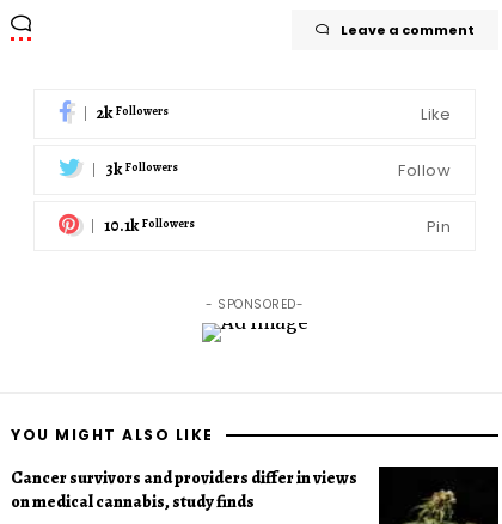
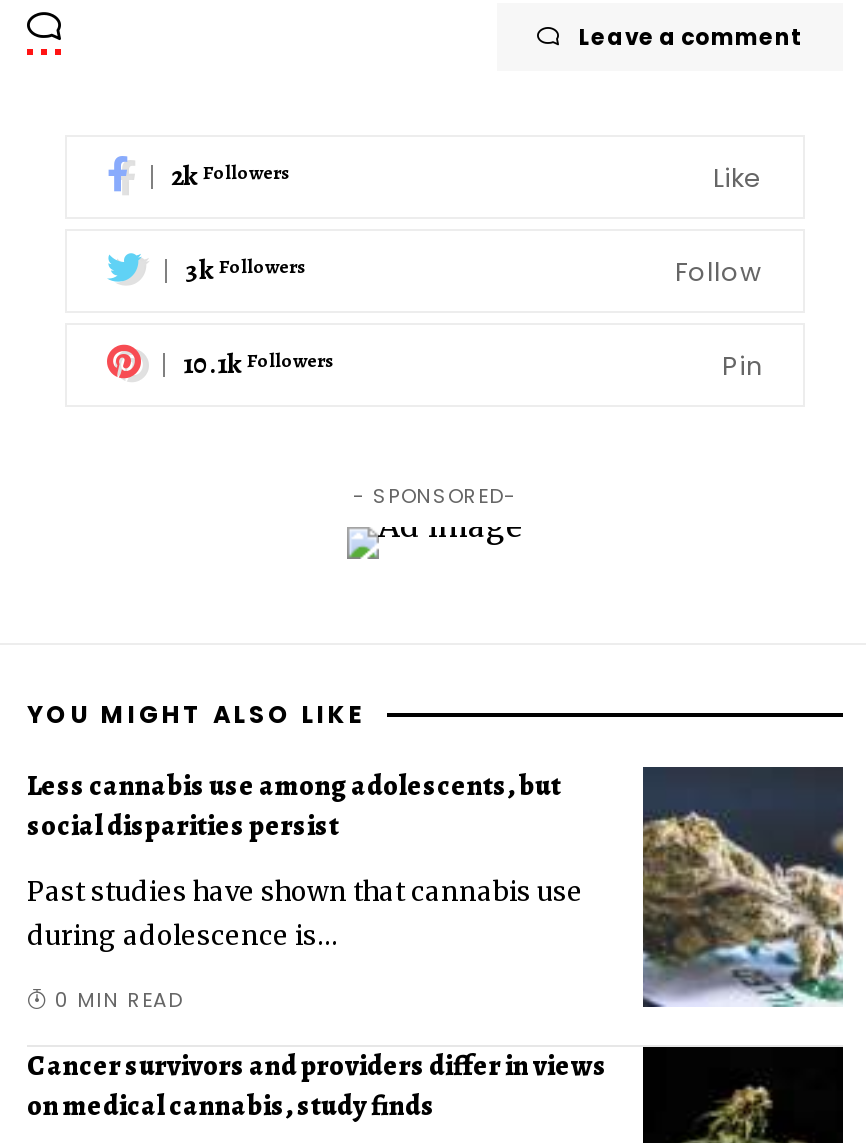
+ [image]
+ Less cannabis use among adolescents, but
+ social disparities persist
+ Past studies have shown that cannabis use
+ during adolescence is…
+ 0 MIN READ
